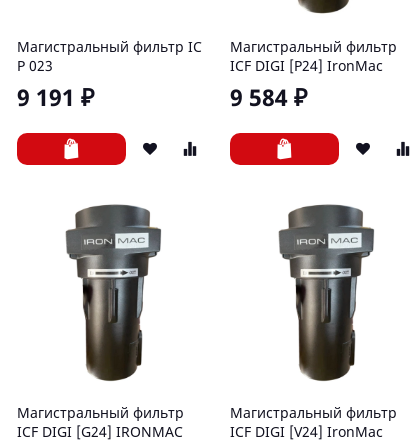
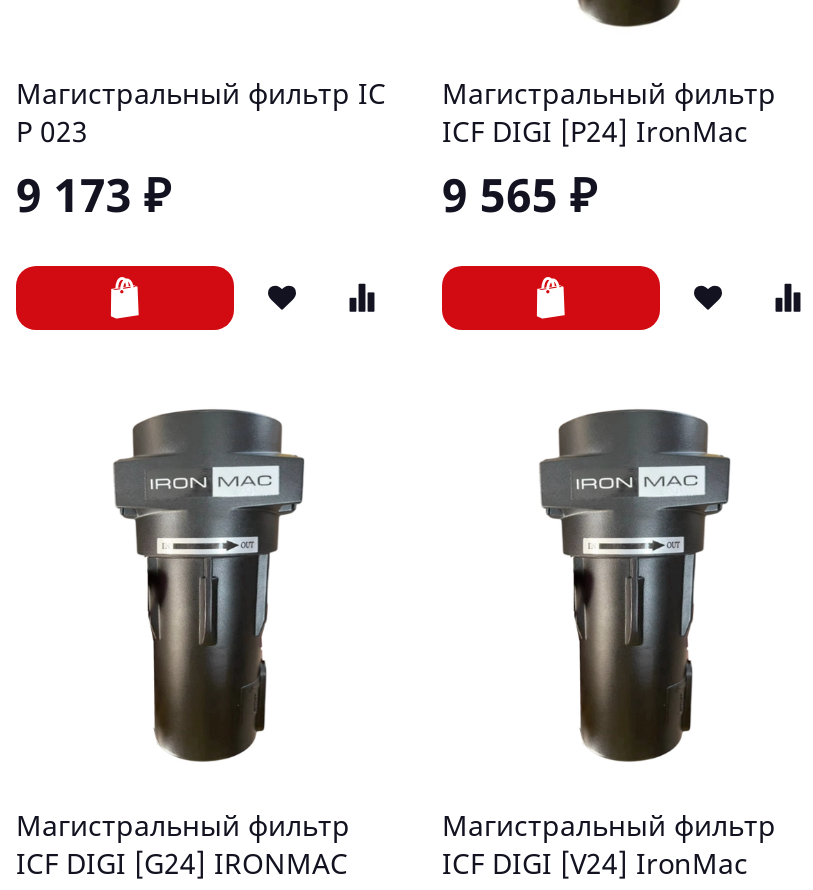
- 9 191 ₽
+ 9 173 ₽

- 9 584 ₽
+ 9 565 ₽
